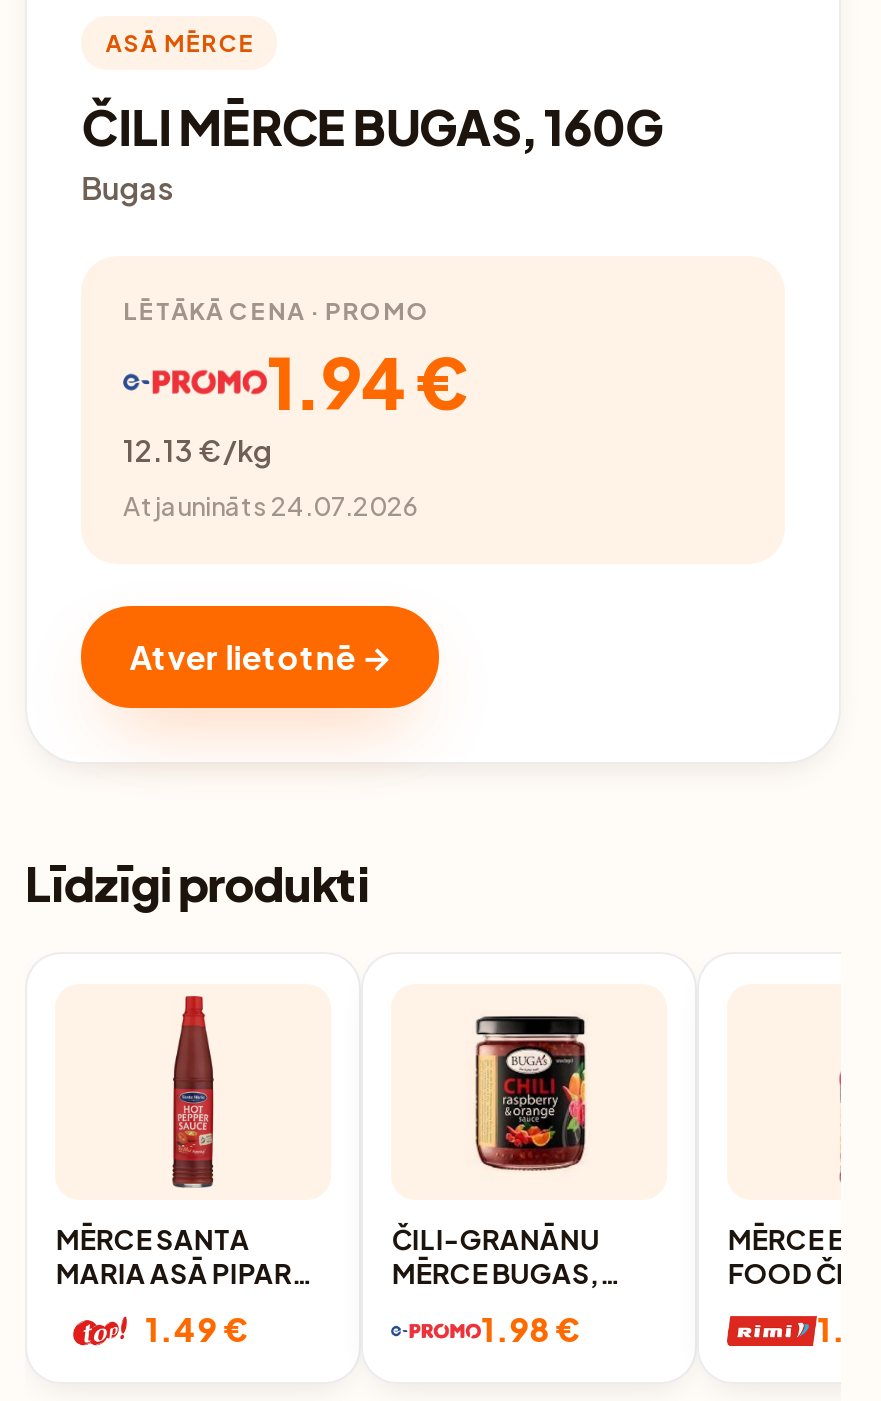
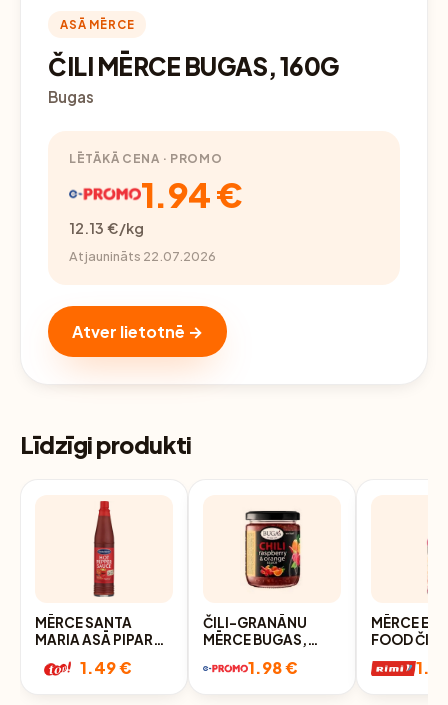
- Atjaunināts 24.07.2026
+ Atjaunināts 22.07.2026
